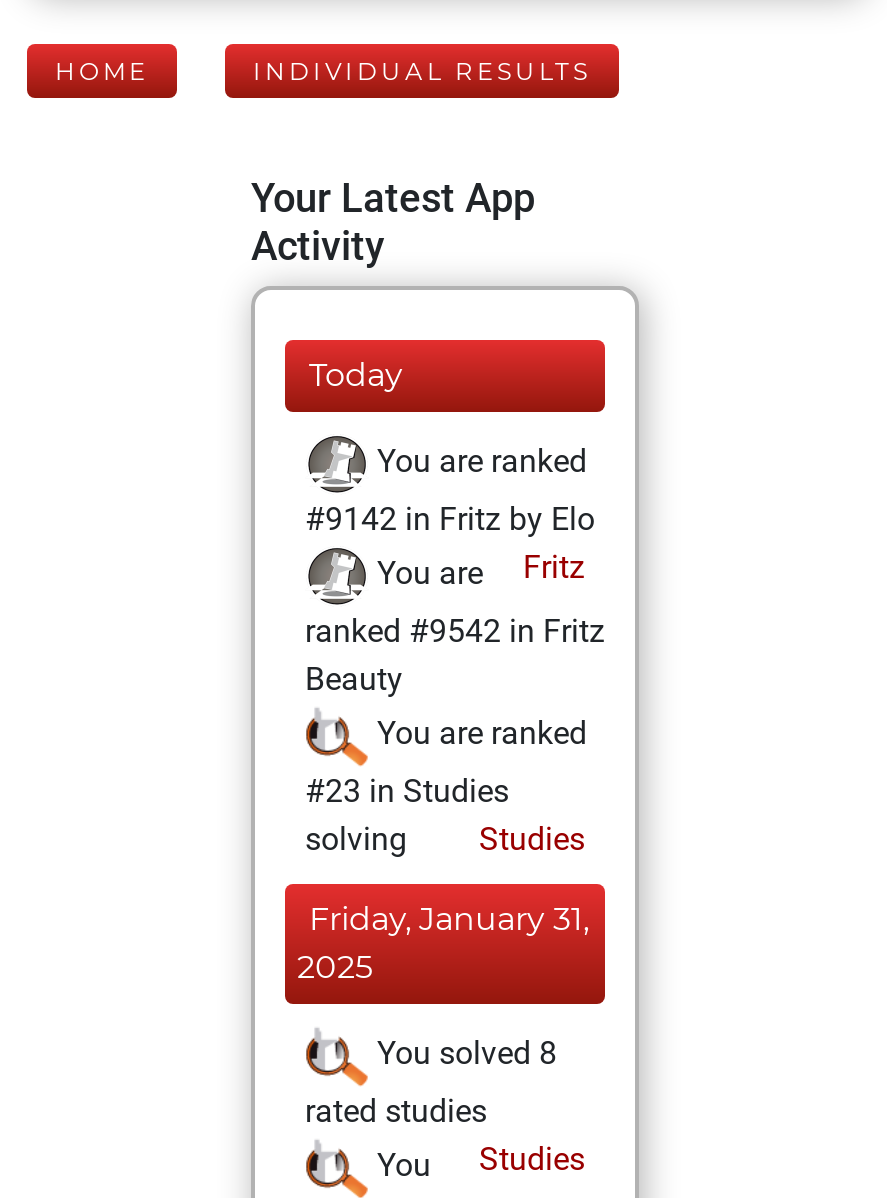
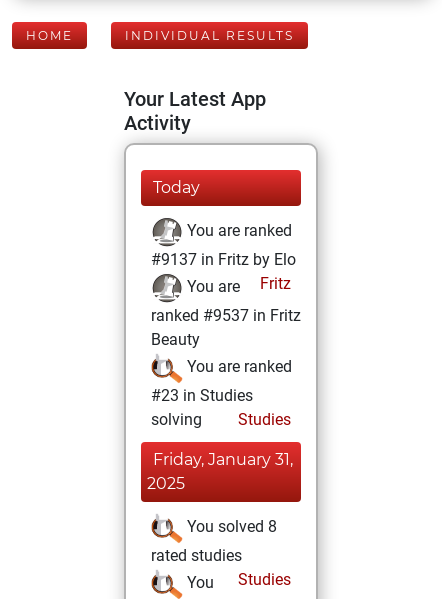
- #9142 in Fritz by Elo
+ #9137 in Fritz by Elo

- ranked #9542 in Fritz
+ ranked #9537 in Fritz
